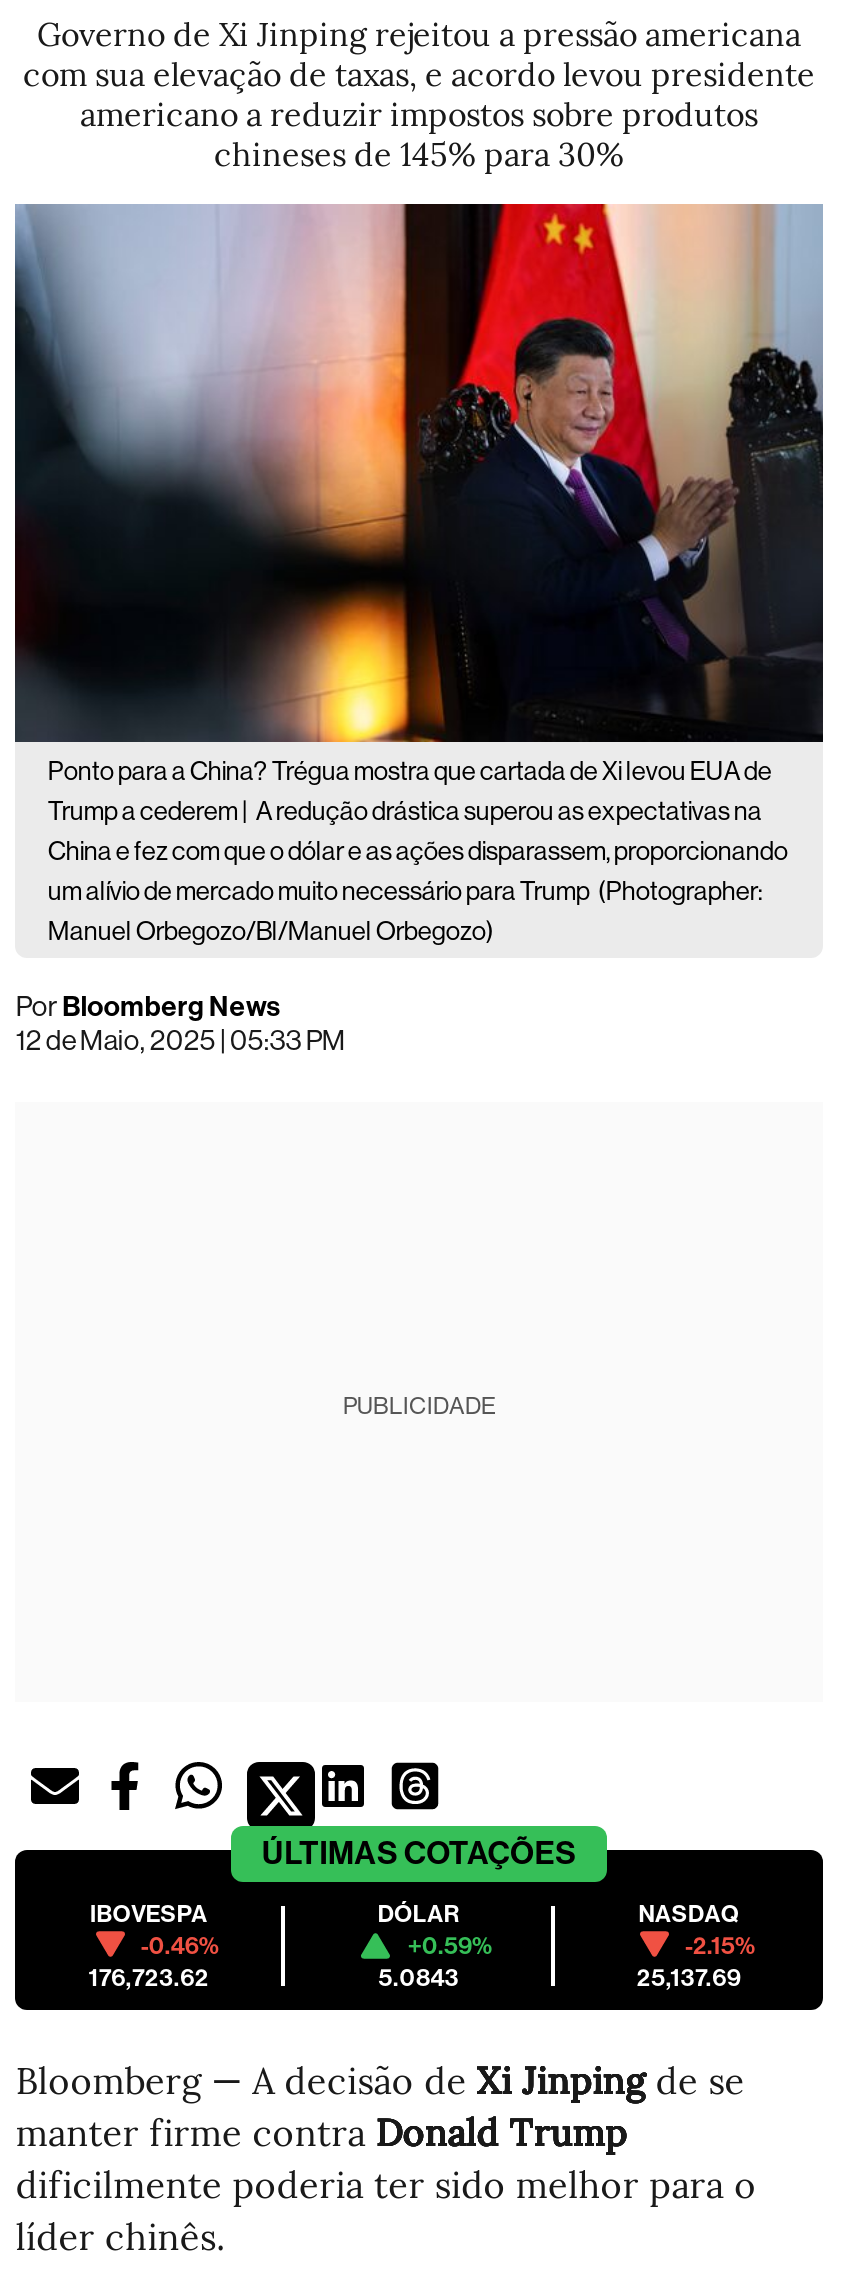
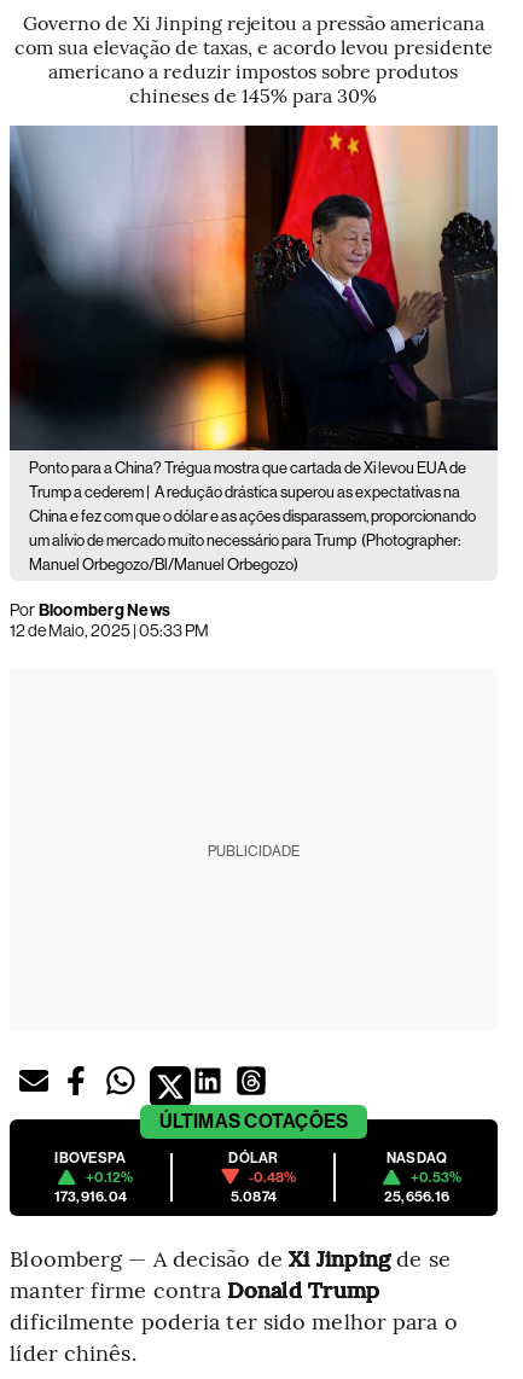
- -0.46%
+ +0.12%

- +0.59%
+ -0.48%

- -2.15%
+ +0.53%

- 176,723.62
+ 173,916.04

- 5.0843
+ 5.0874

- 25,137.69
+ 25,656.16
